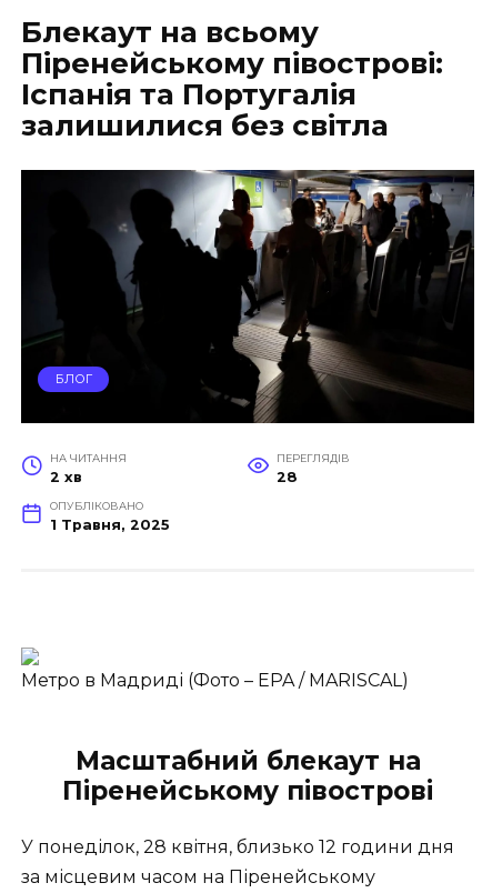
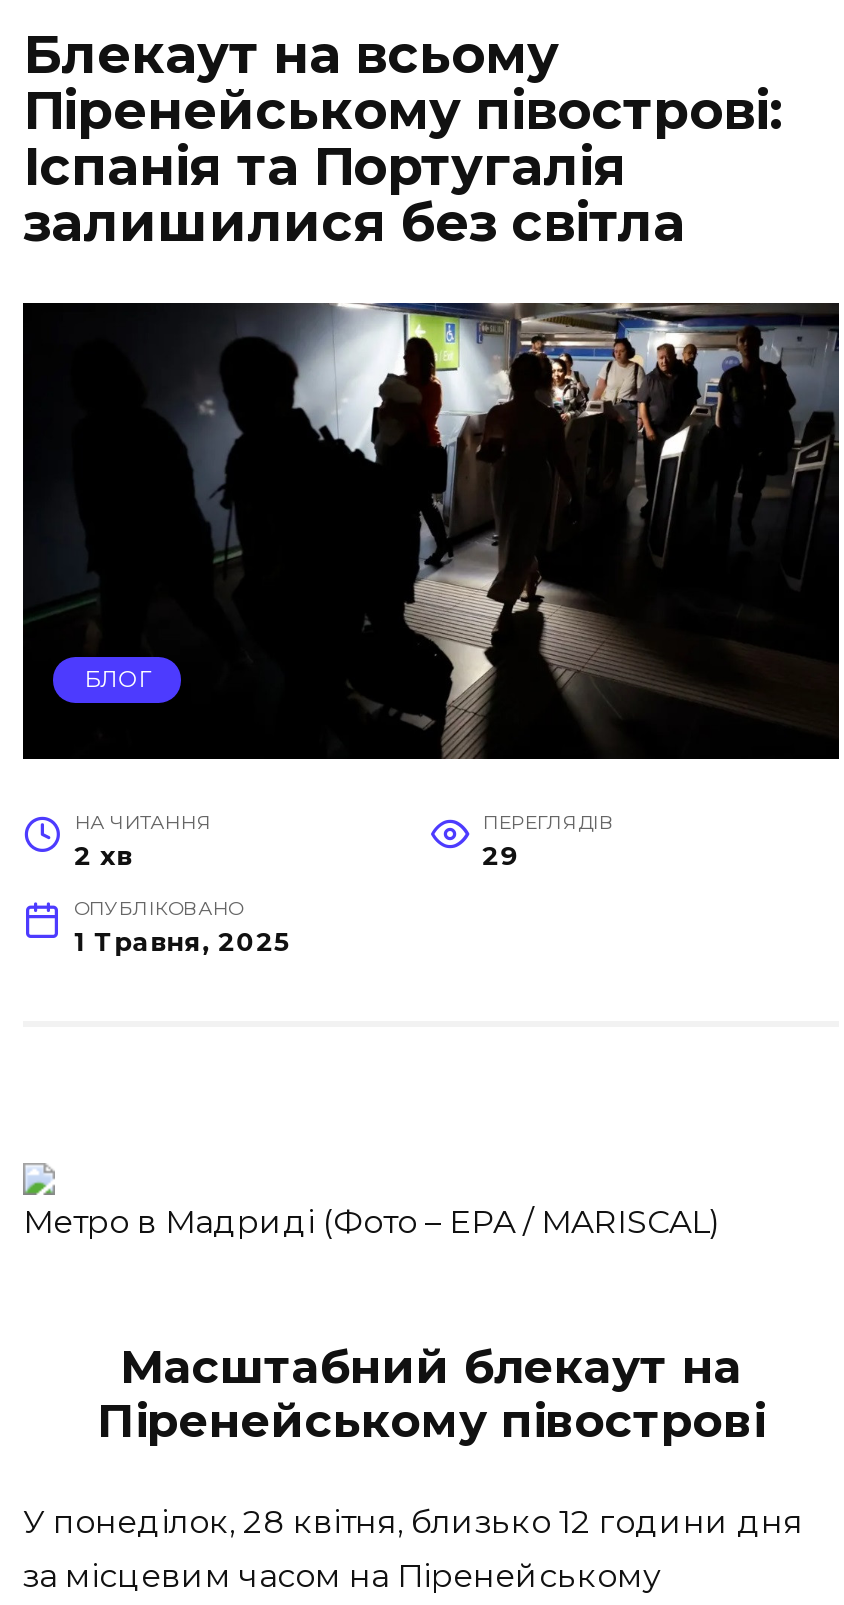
- 28
+ 29
